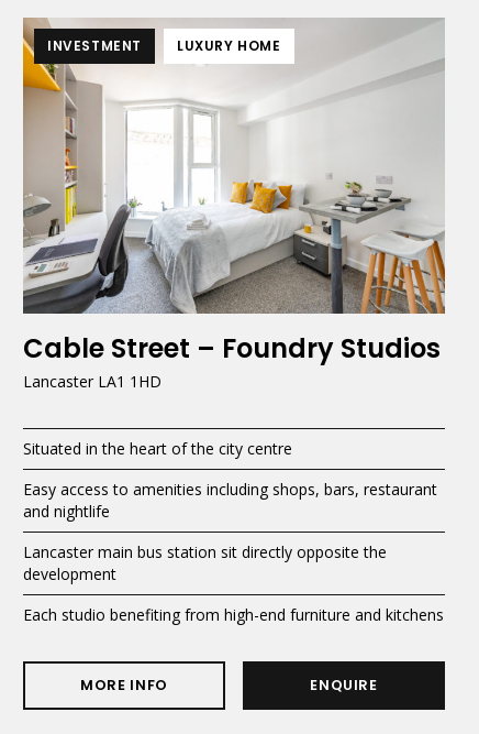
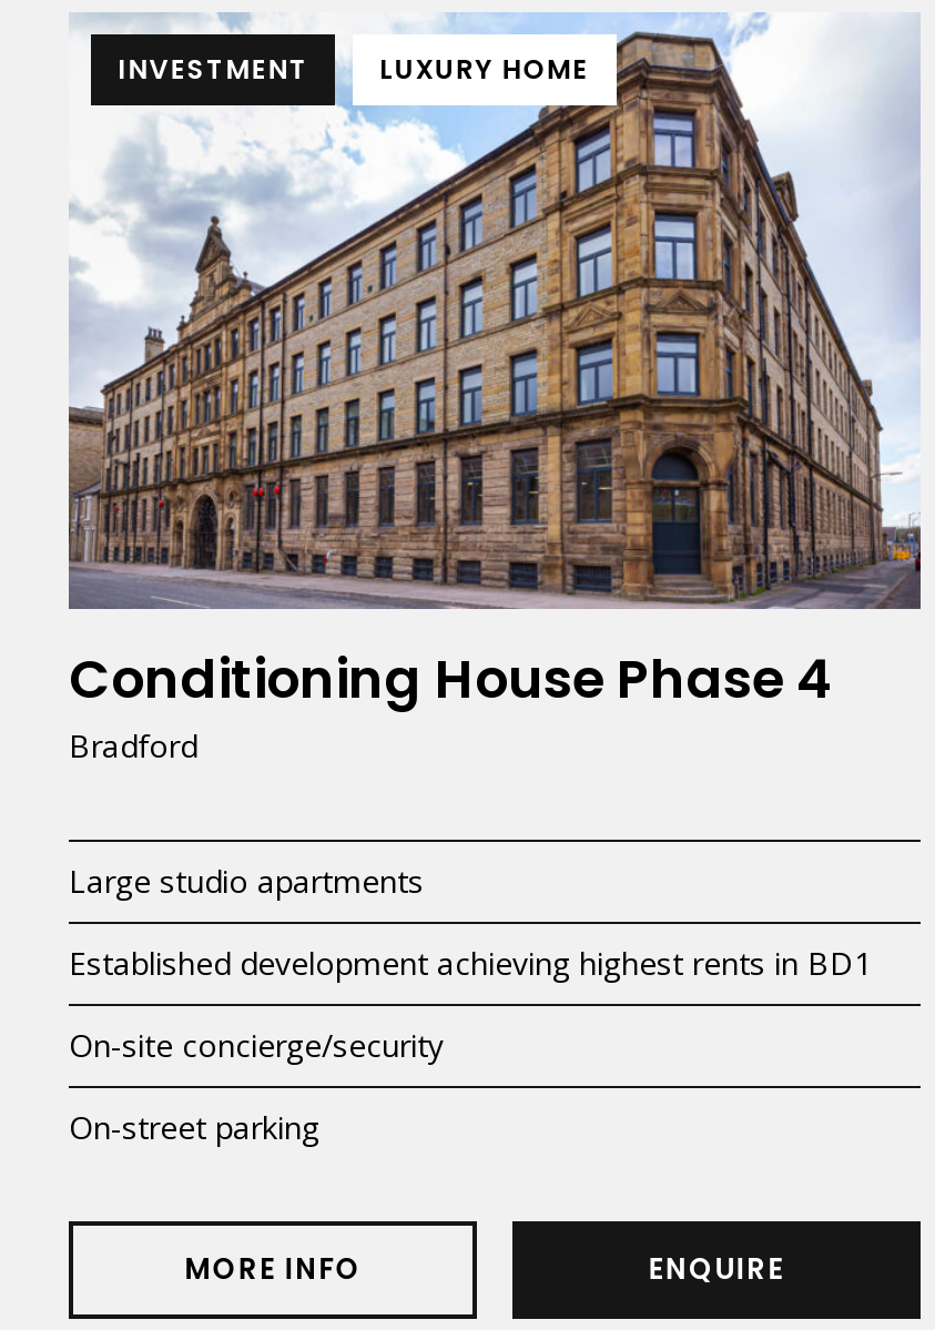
- [image]
+ [image]

- Cable Street – Foundry Studios
- Lancaster LA1 1HD
+ Conditioning House Phase 4
+ Bradford

- Situated in the heart of the city centre
+ Large studio apartments

- Easy access to amenities including shops, bars, restaurant
- and nightlife
+ Established development achieving highest rents in BD1

- Lancaster main bus station sit directly opposite the
- development
+ On-site concierge/security

- Each studio benefiting from high-end furniture and kitchens
+ On-street parking
